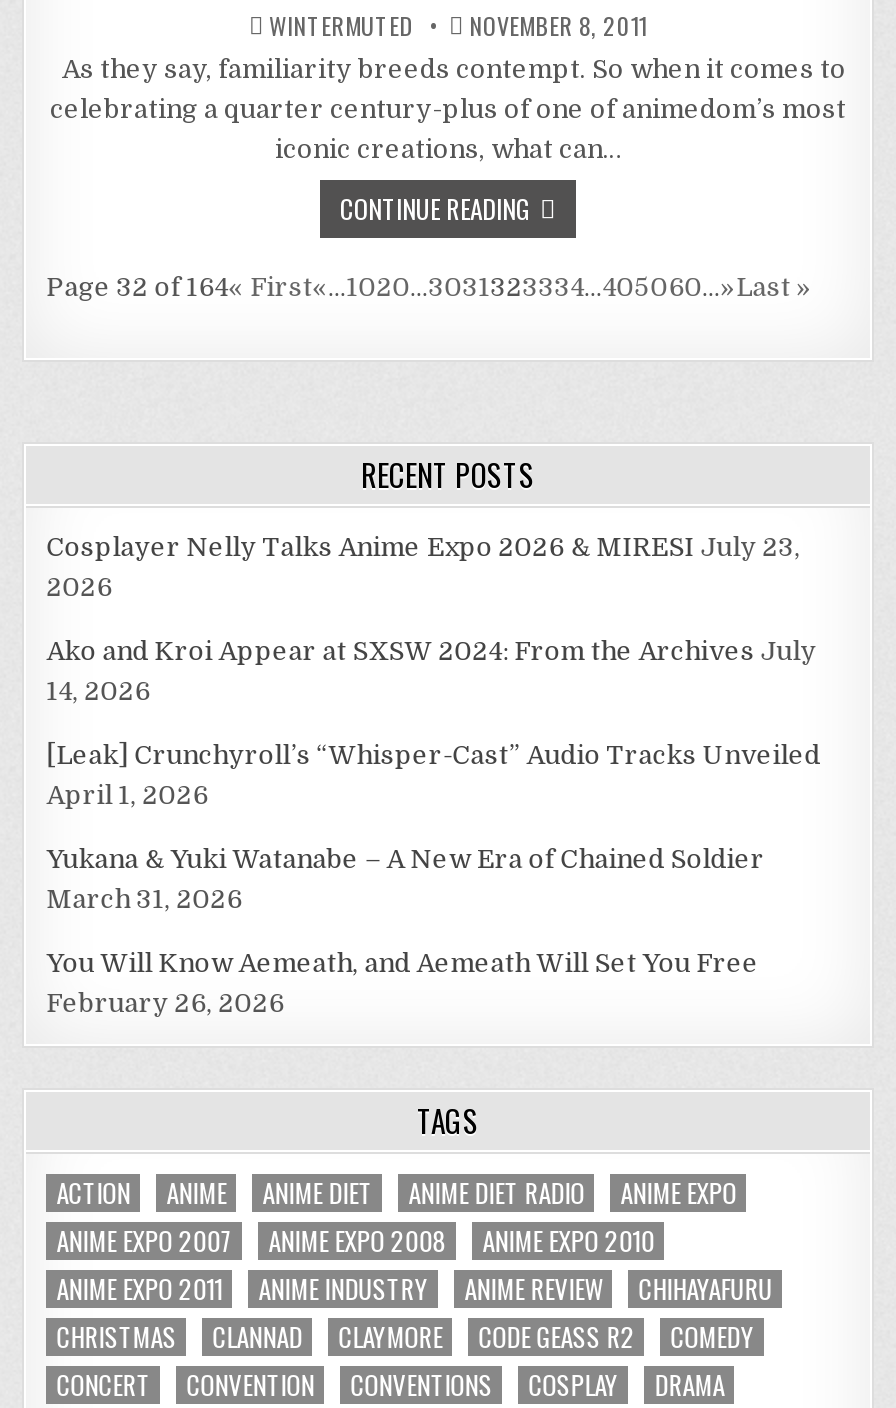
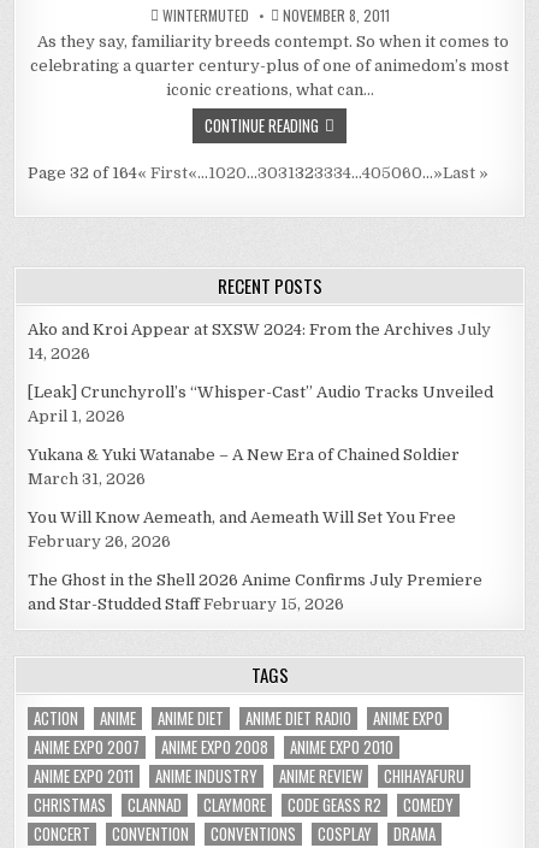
- Cosplayer Nelly Talks Anime Expo 2026 & MIRESI July 23,
- 2026

moved up: Ako and Kroi Appear at SXSW 2024: From the Archives July | 14, 2026 | [Leak] Crunchyroll’s “Whisper-Cast” Audio Tracks Unveiled | April 1, 2026 | Yukana & Yuki Watanabe – A New Era of Chained Soldier | March 31, 2026 | You Will Know Aemeath, and Aemeath Will Set You Free | February 26, 2026

+ The Ghost in the Shell 2026 Anime Confirms July Premiere
+ and Star-Studded Staff February 15, 2026
